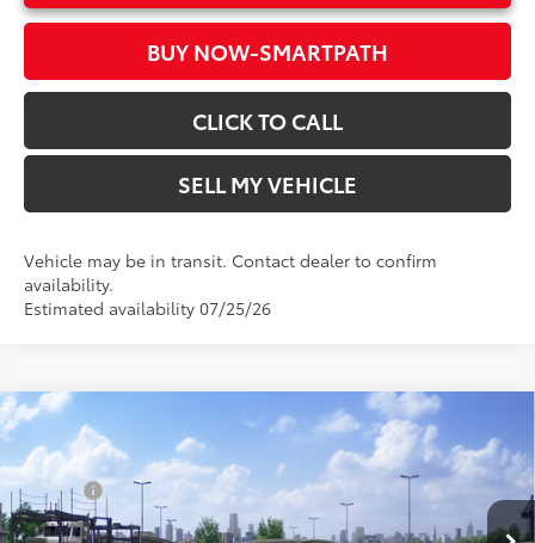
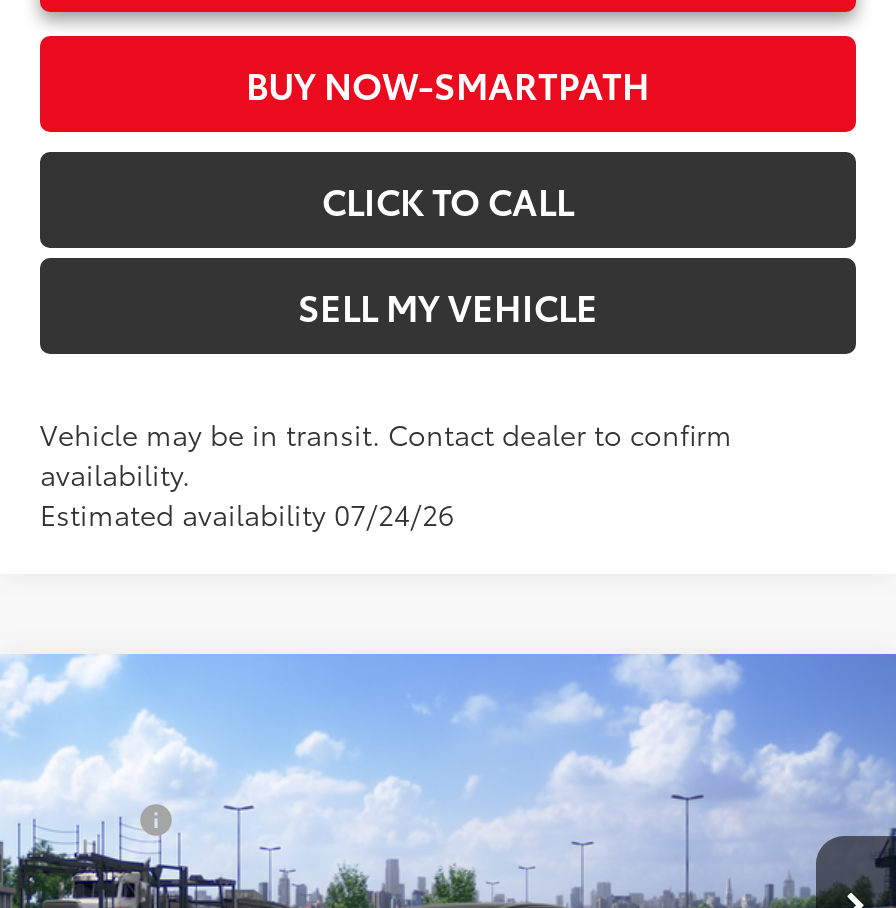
- Estimated availability 07/25/26
+ Estimated availability 07/24/26
